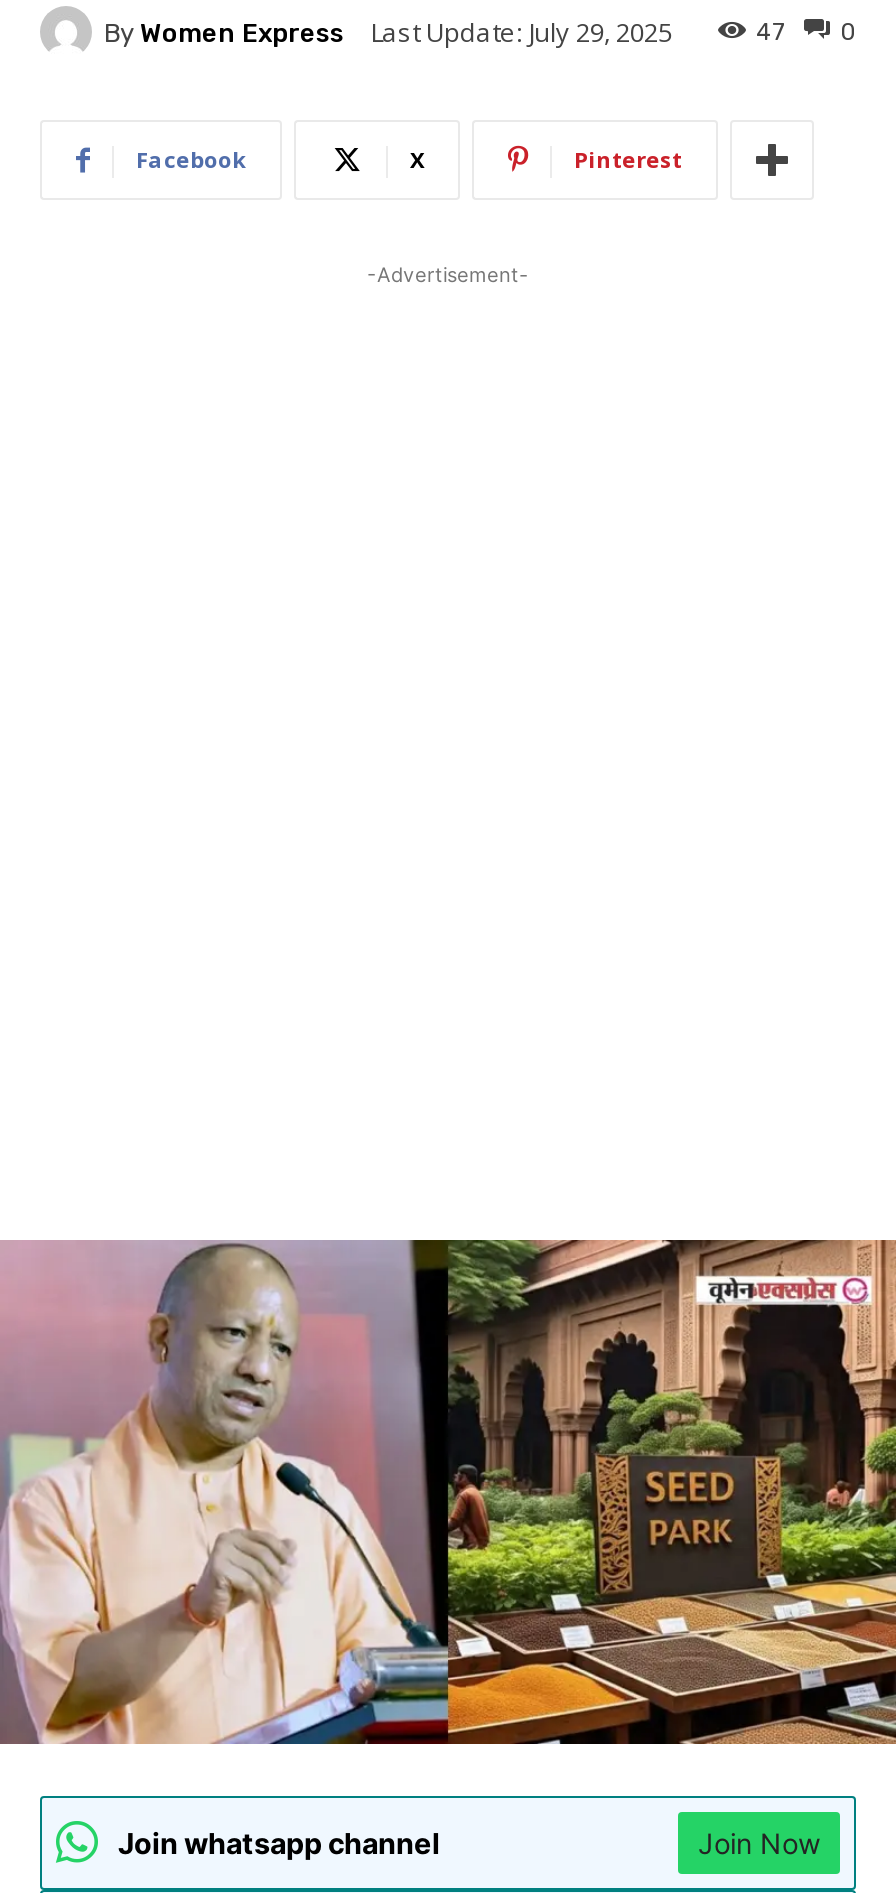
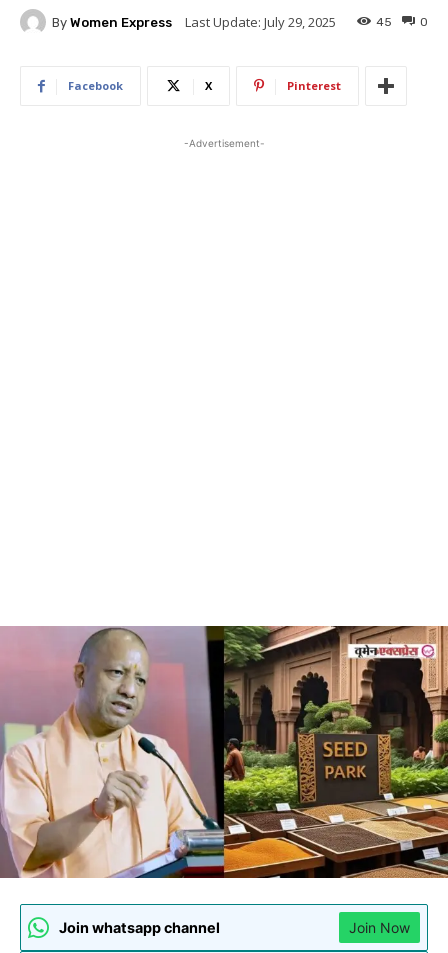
- 47
+ 45
